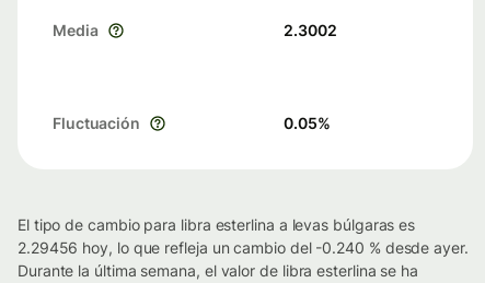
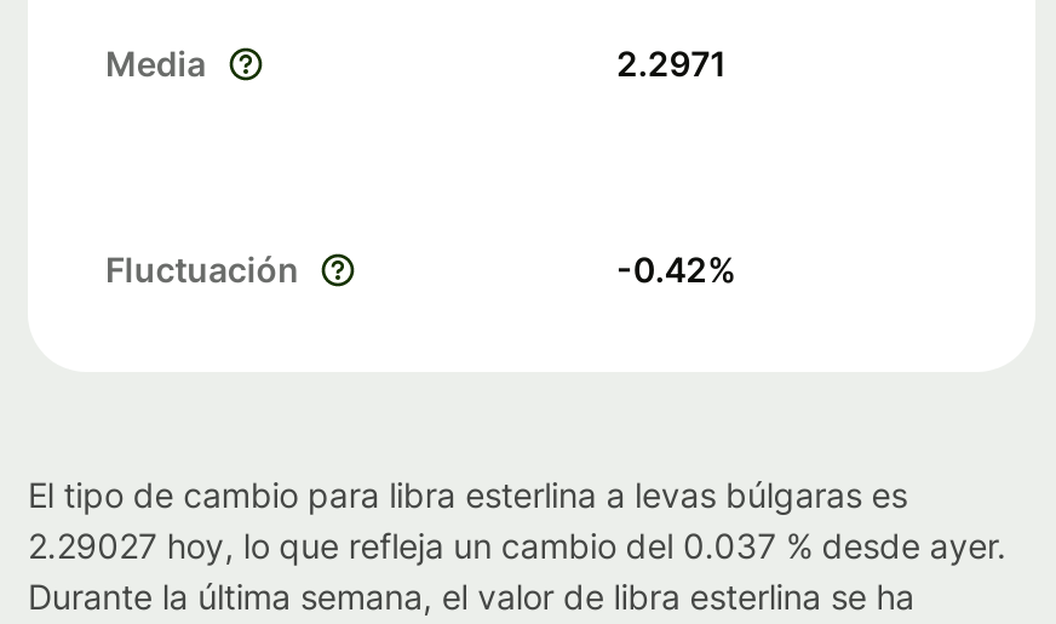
- 2.3002
+ 2.2971

- 0.05%
+ -0.42%

- 2.29456 hoy, lo que refleja un cambio del -0.240 % desde ayer.
+ 2.29027 hoy, lo que refleja un cambio del 0.037 % desde ayer.
